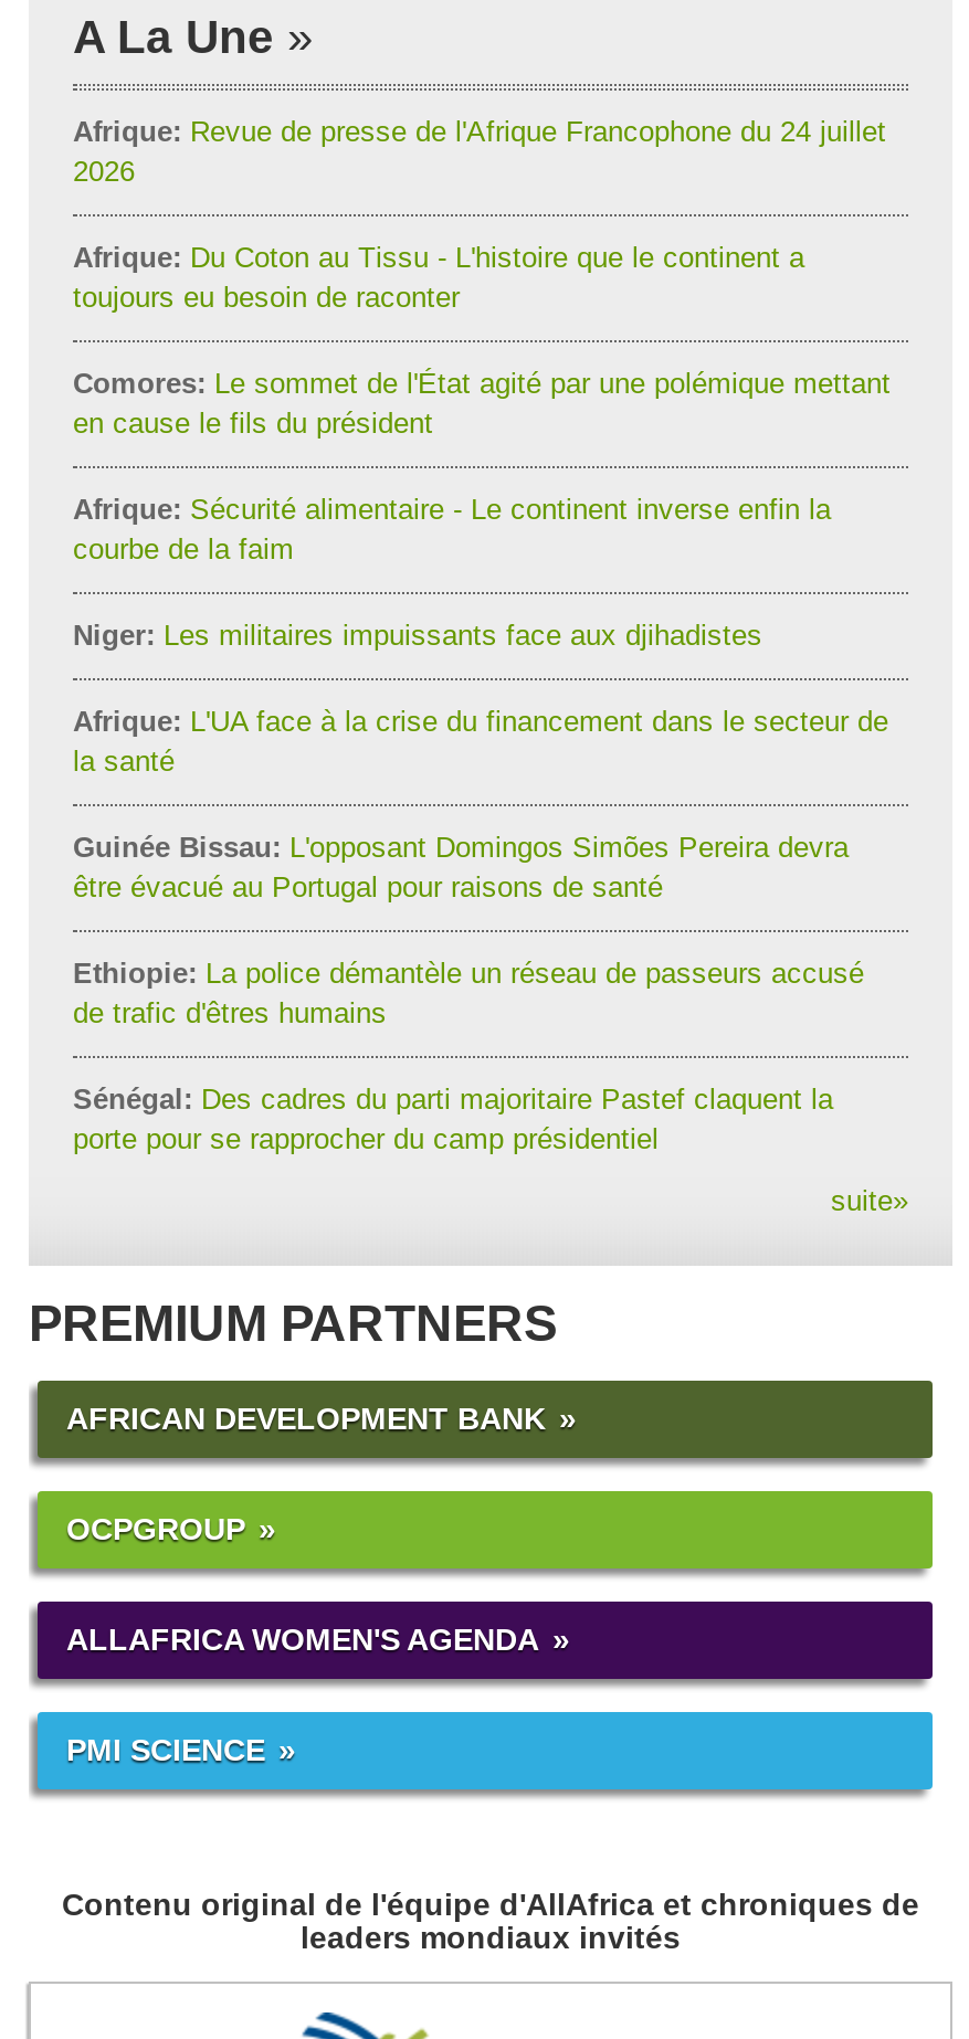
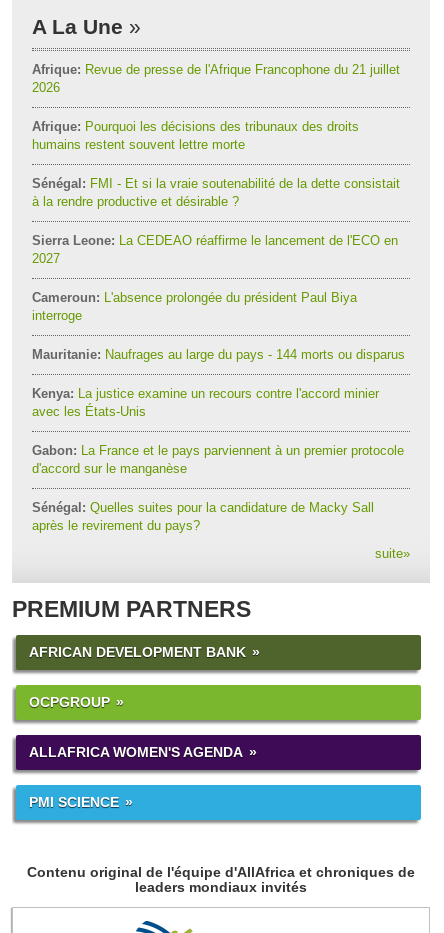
- Afrique: Revue de presse de l'Afrique Francophone du 24 juillet
+ Afrique: Revue de presse de l'Afrique Francophone du 21 juillet

- Afrique: Du Coton au Tissu - L'histoire que le continent a
- toujours eu besoin de raconter
+ Afrique: Pourquoi les décisions des tribunaux des droits
+ humains restent souvent lettre morte

- Comores: Le sommet de l'État agité par une polémique mettant
- en cause le fils du président
+ Sénégal: FMI - Et si la vraie soutenabilité de la dette consistait
+ à la rendre productive et désirable ?

- Afrique: Sécurité alimentaire - Le continent inverse enfin la
- courbe de la faim
+ Sierra Leone: La CEDEAO réaffirme le lancement de l'ECO en
+ 2027

- Niger: Les militaires impuissants face aux djihadistes
+ Cameroun: L'absence prolongée du président Paul Biya
+ interroge

- Afrique: L'UA face à la crise du financement dans le secteur de
- la santé
+ Mauritanie: Naufrages au large du pays - 144 morts ou disparus

- Guinée Bissau: L'opposant Domingos Simões Pereira devra
- être évacué au Portugal pour raisons de santé
+ Kenya: La justice examine un recours contre l'accord minier
+ avec les États-Unis

- Ethiopie: La police démantèle un réseau de passeurs accusé
- de trafic d'êtres humains
+ Gabon: La France et le pays parviennent à un premier protocole
+ d'accord sur le manganèse

- Sénégal: Des cadres du parti majoritaire Pastef claquent la
- porte pour se rapprocher du camp présidentiel
+ Sénégal: Quelles suites pour la candidature de Macky Sall
+ après le revirement du pays?
